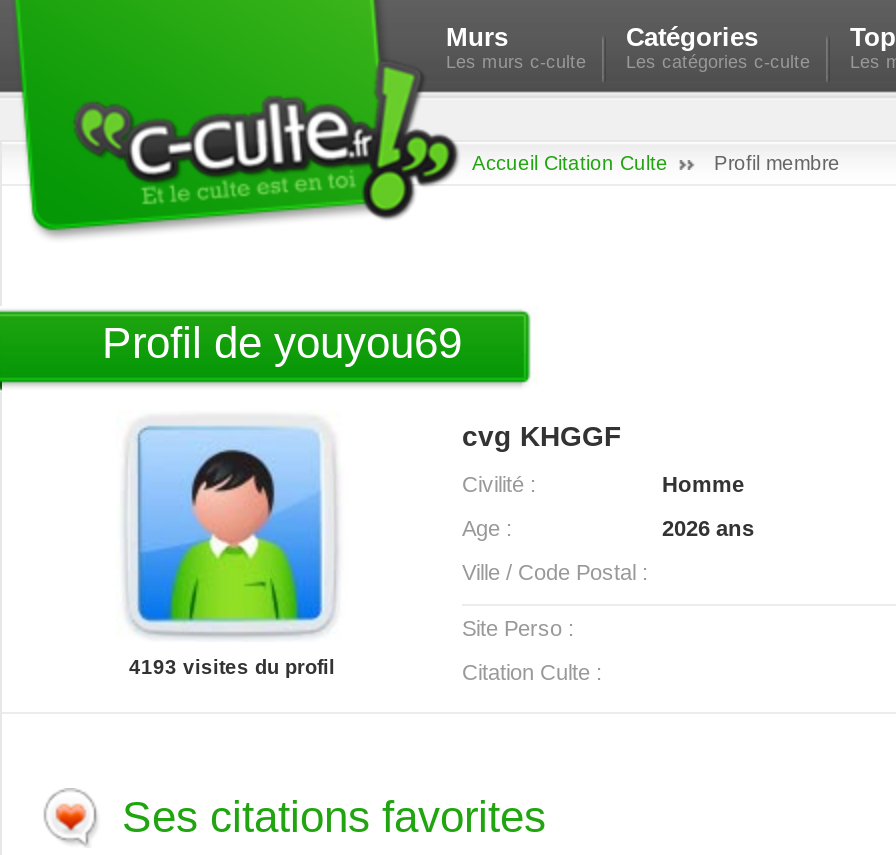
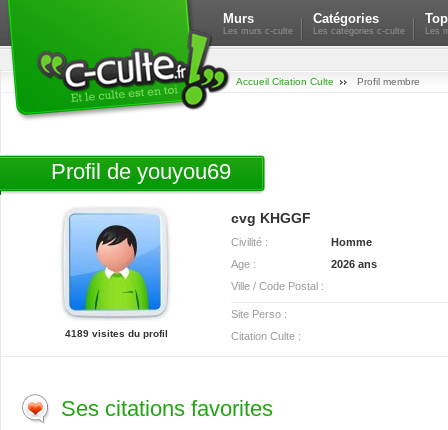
- 4193 visites du profil
+ 4189 visites du profil
